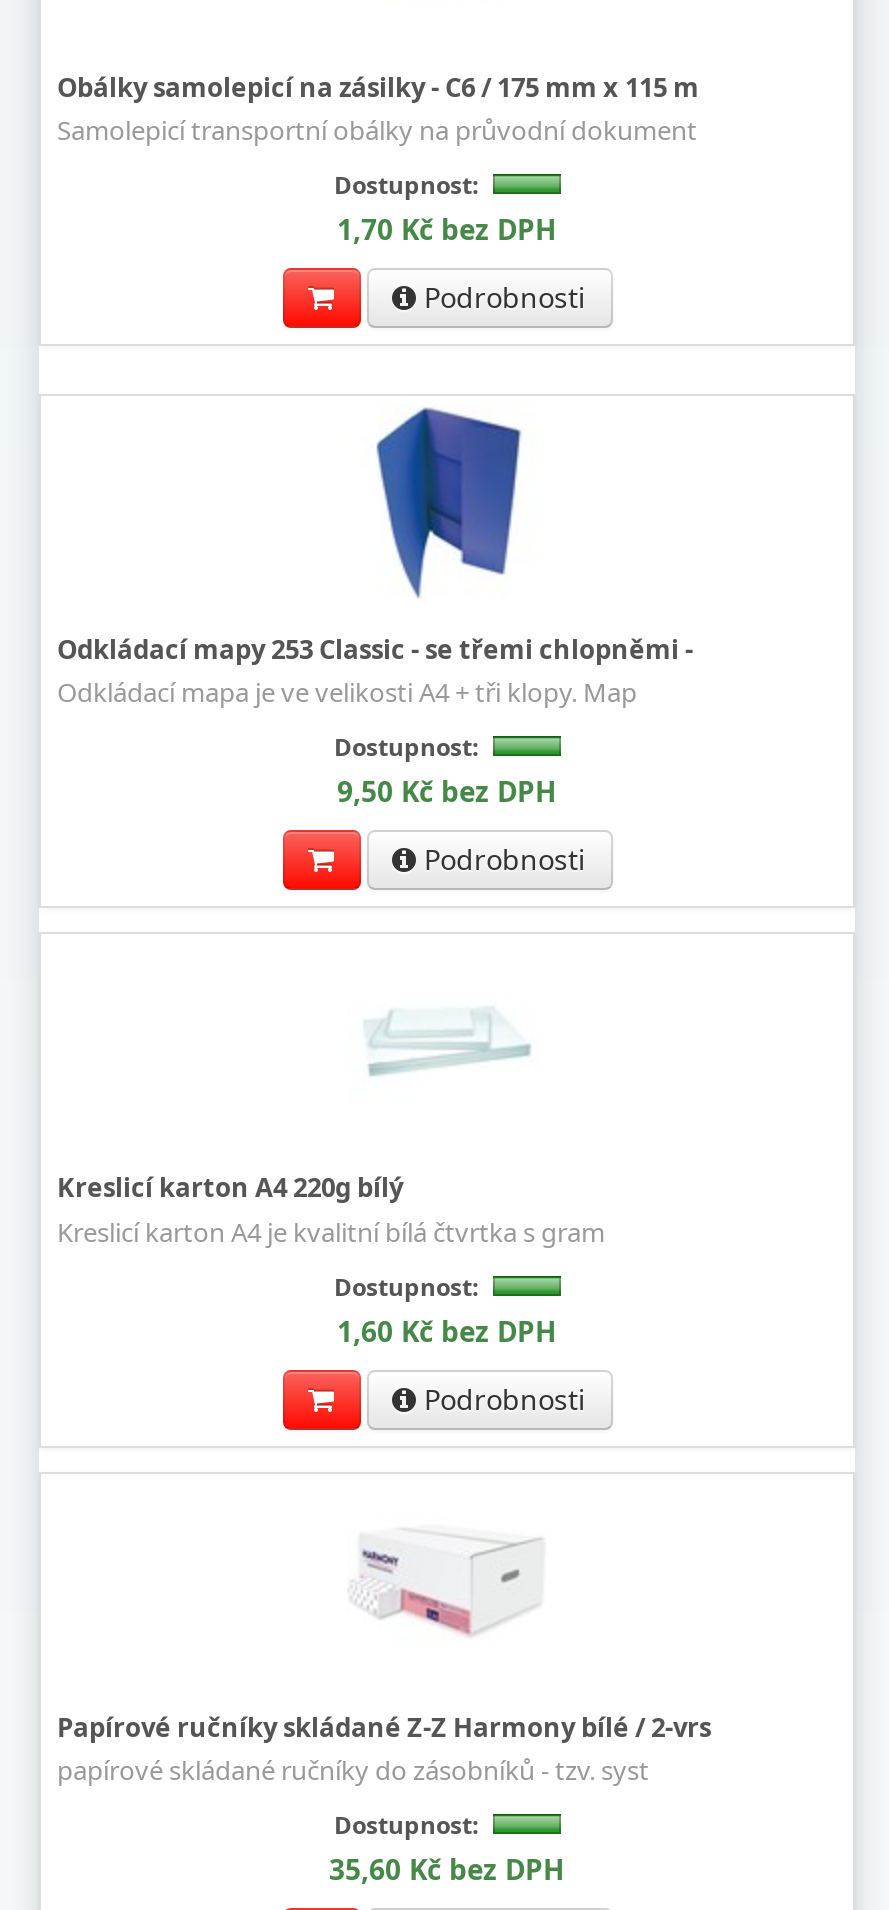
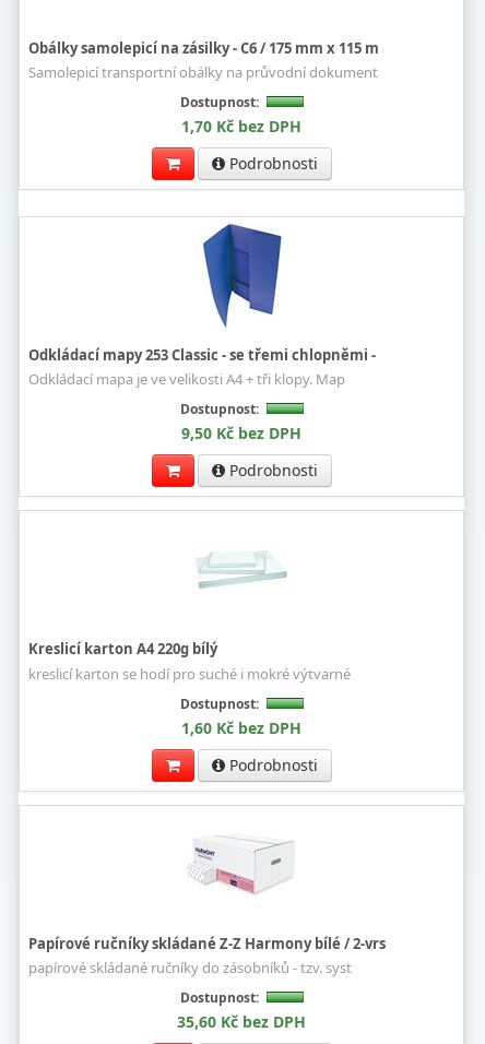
- Kreslicí karton A4 je kvalitní bílá čtvrtka s gram
+ kreslicí karton se hodí pro suché i mokré výtvarné
